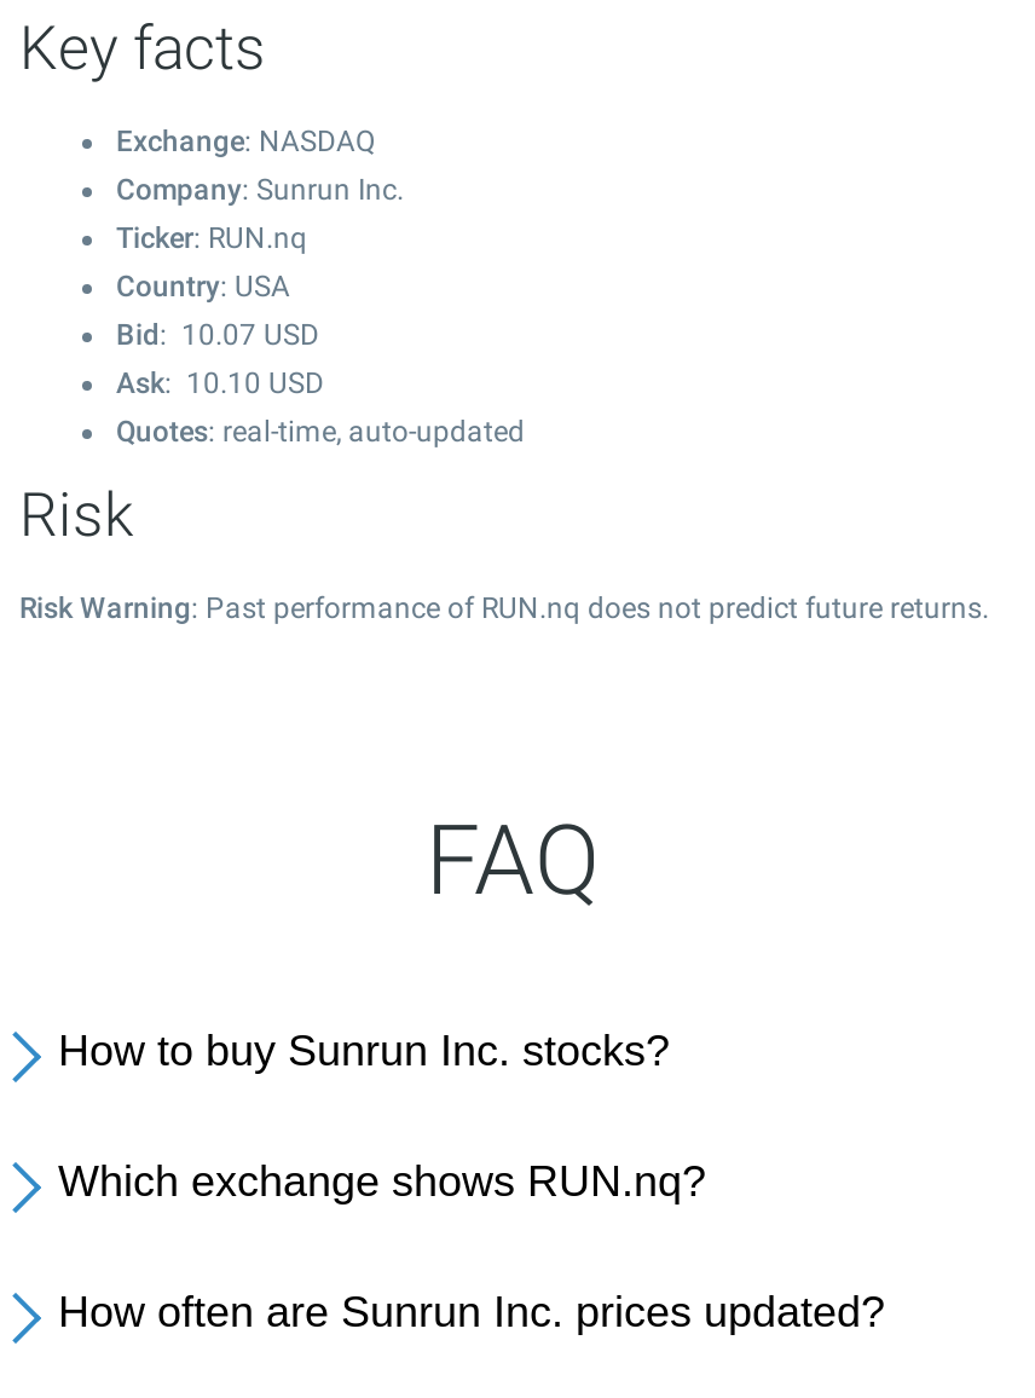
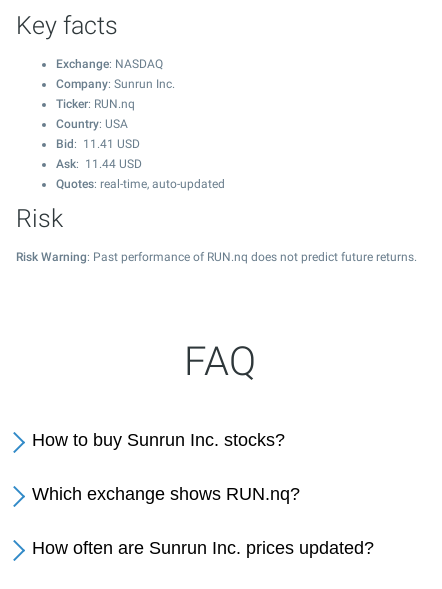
- Bid: 10.07 USD
+ Bid: 11.41 USD

- Ask: 10.10 USD
+ Ask: 11.44 USD
